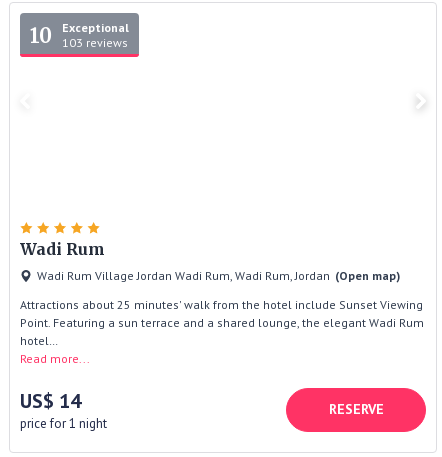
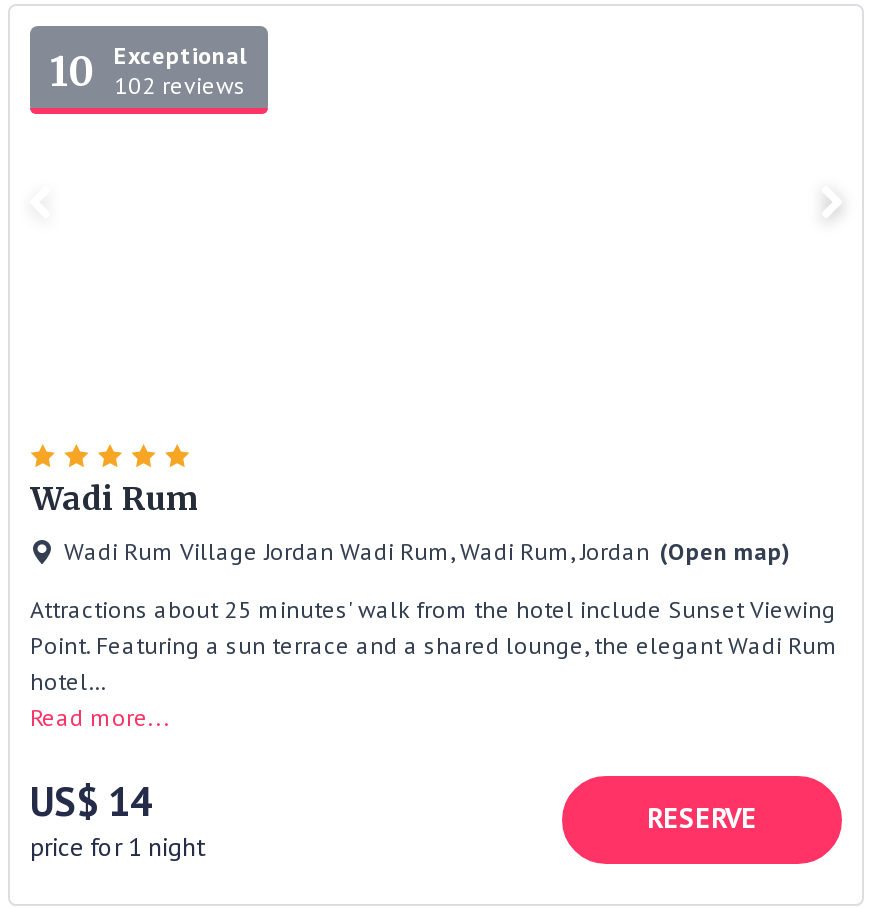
- 10 103 reviews Exceptional
+ 10 102 reviews Exceptional
